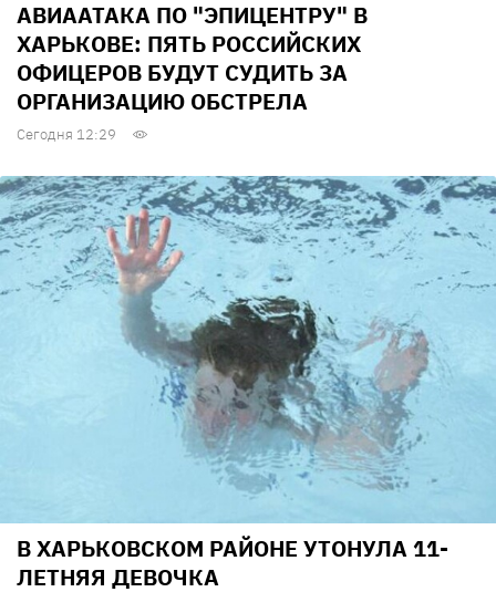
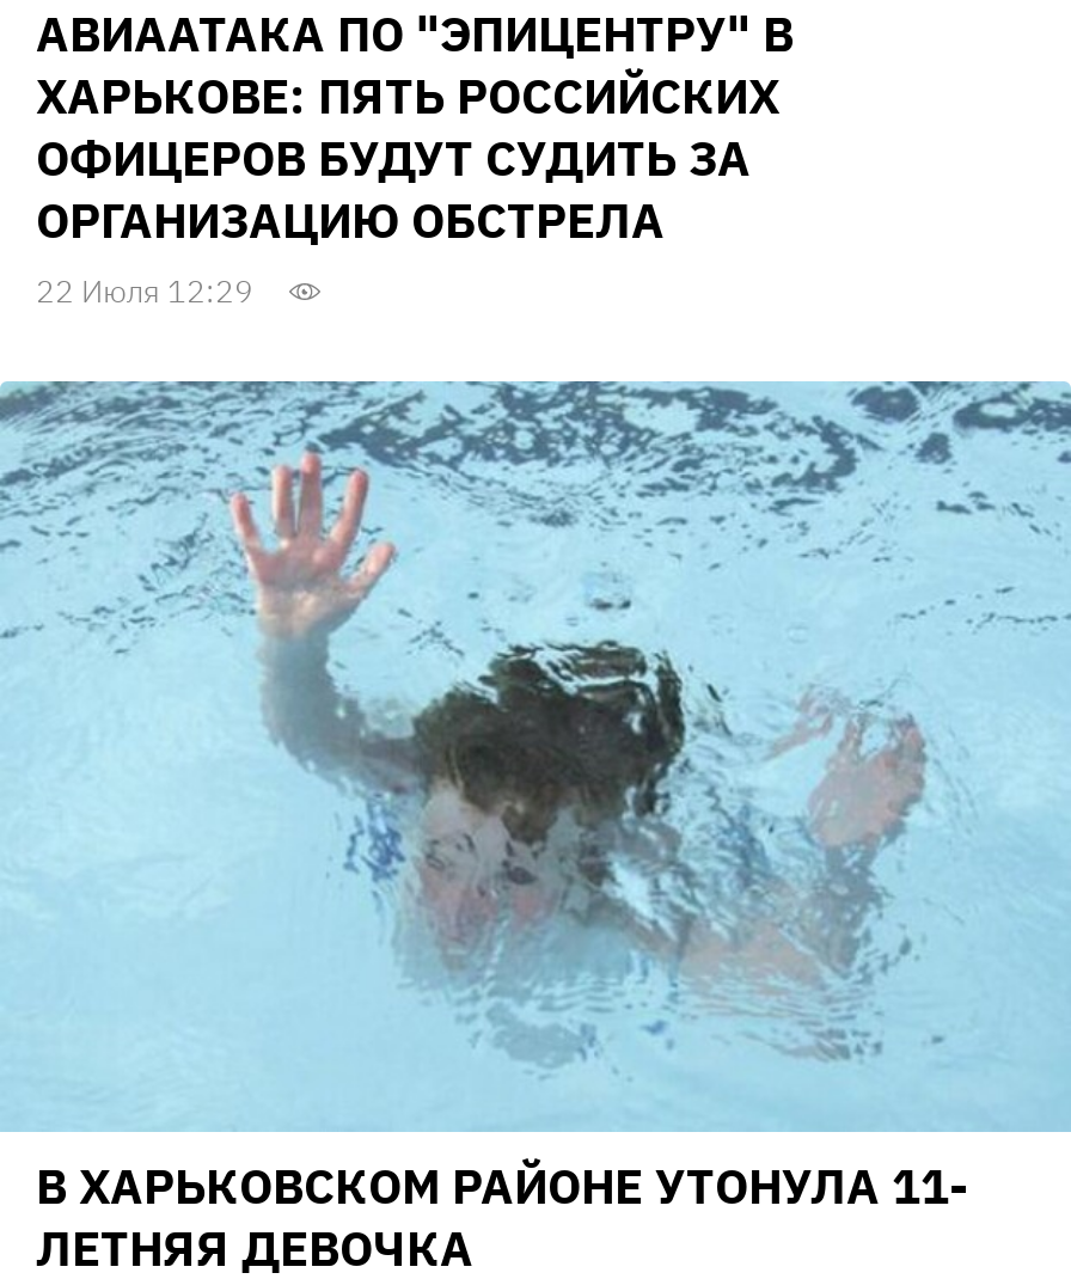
- Сегодня 12:29
+ 22 Июля 12:29
